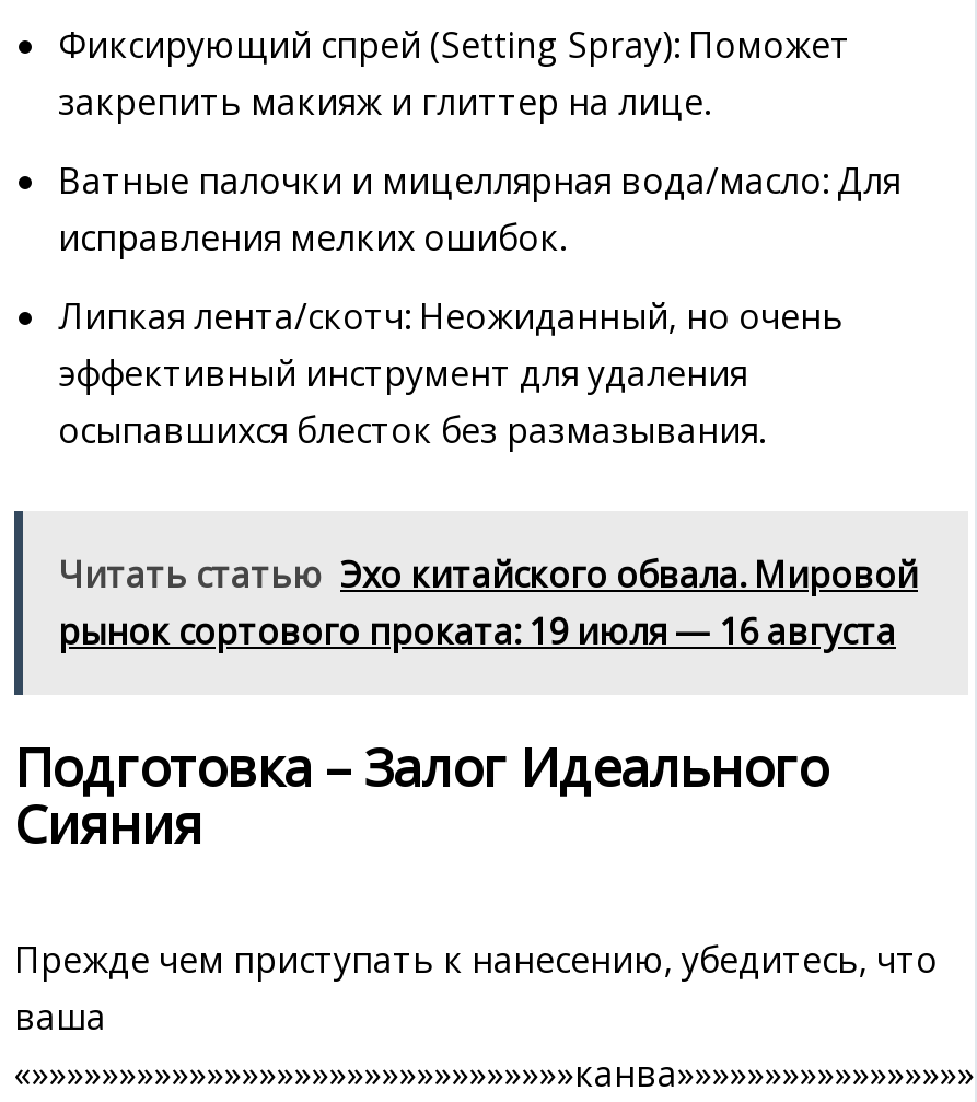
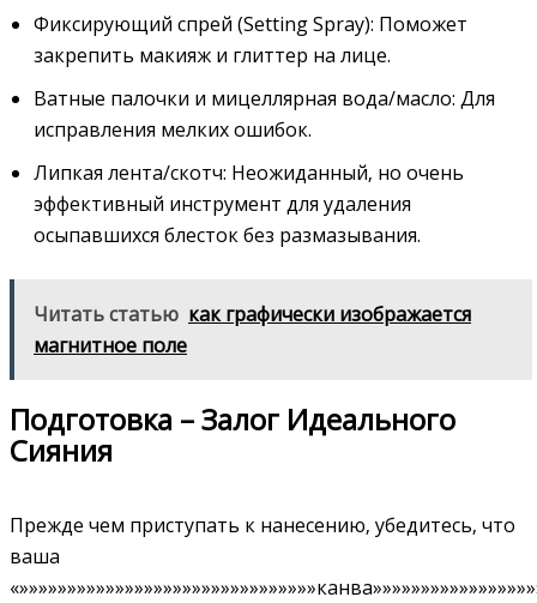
- Читать статью Эхо китайского обвала. Мировой
- рынок сортового проката: 19 июля — 16 августа
+ Читать статью как графически изображается
+ магнитное поле
